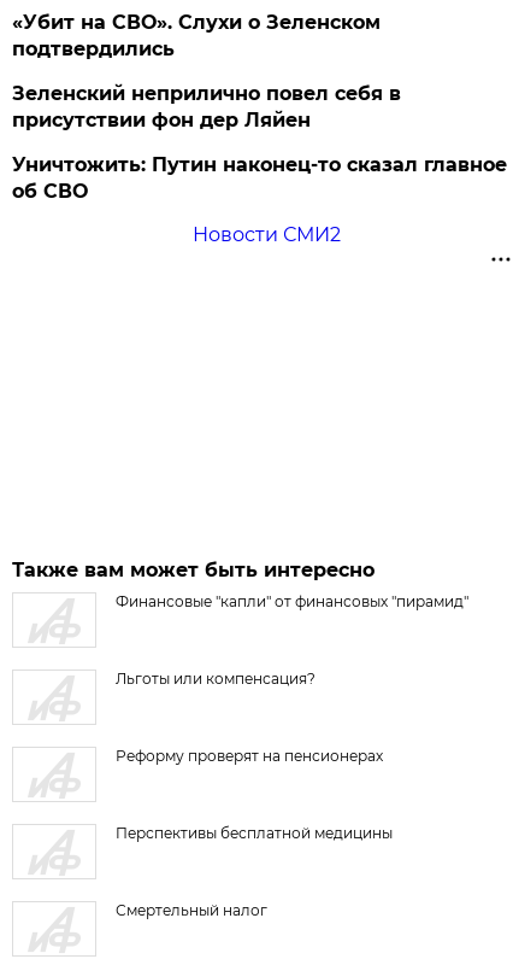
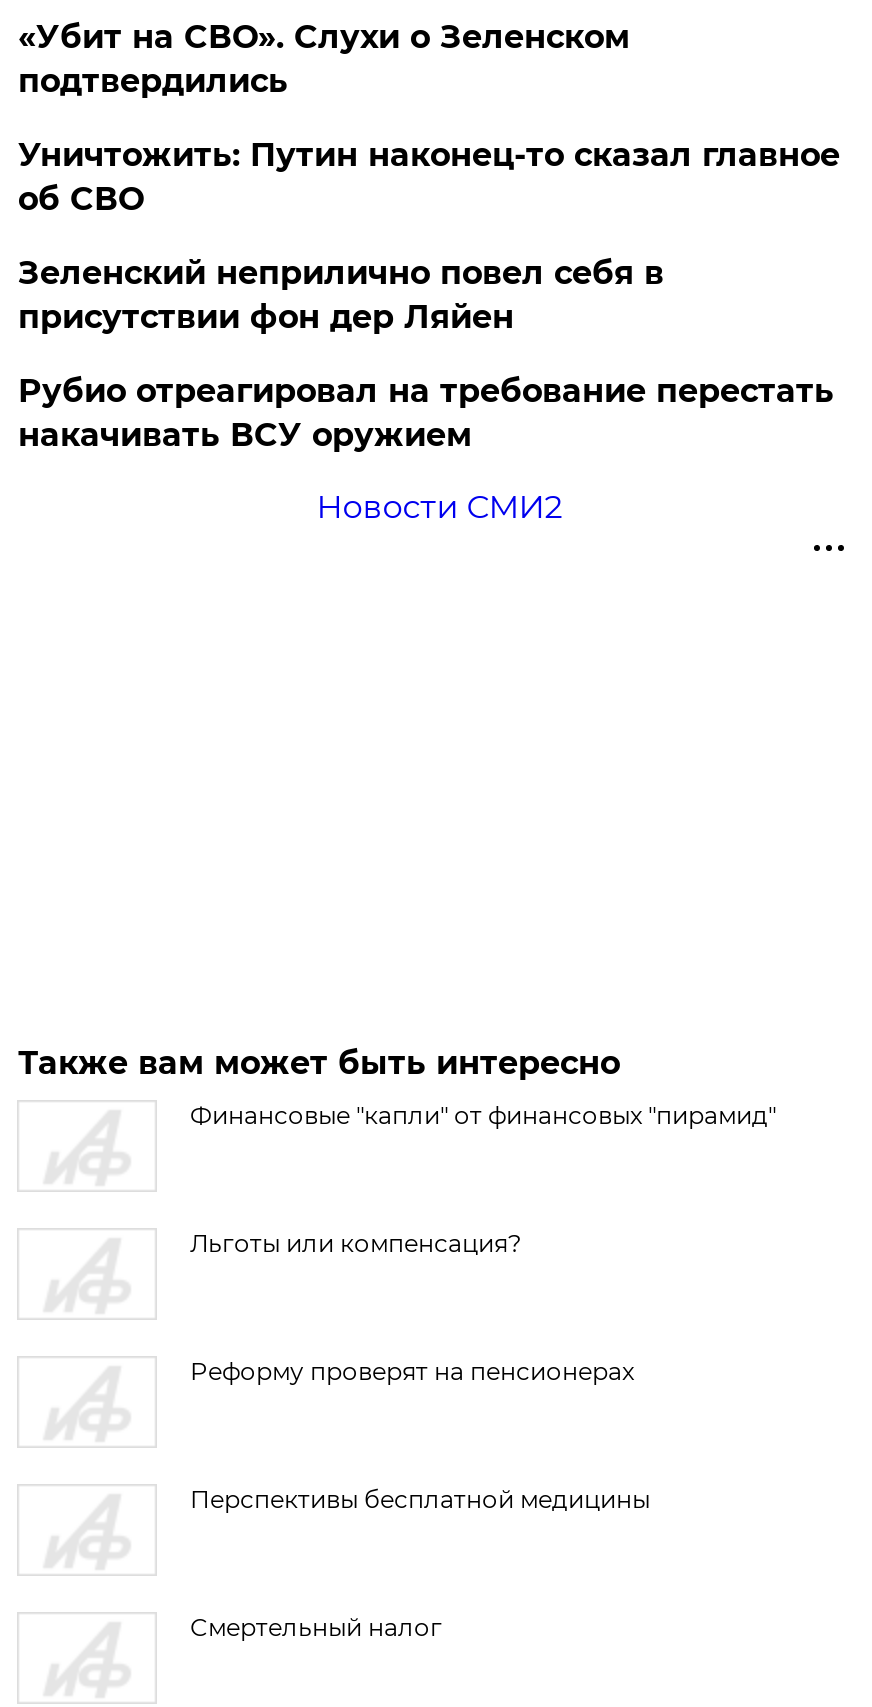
+ Рубио отреагировал на требование перестать
+ накачивать ВСУ оружием

moved up: Уничтожить: Путин наконец-то сказал главное | об СВО
